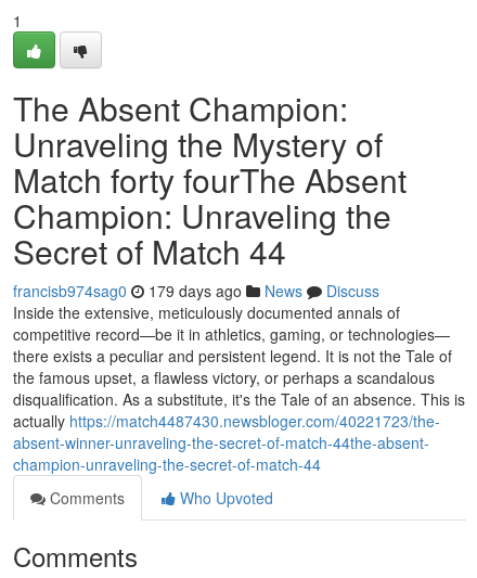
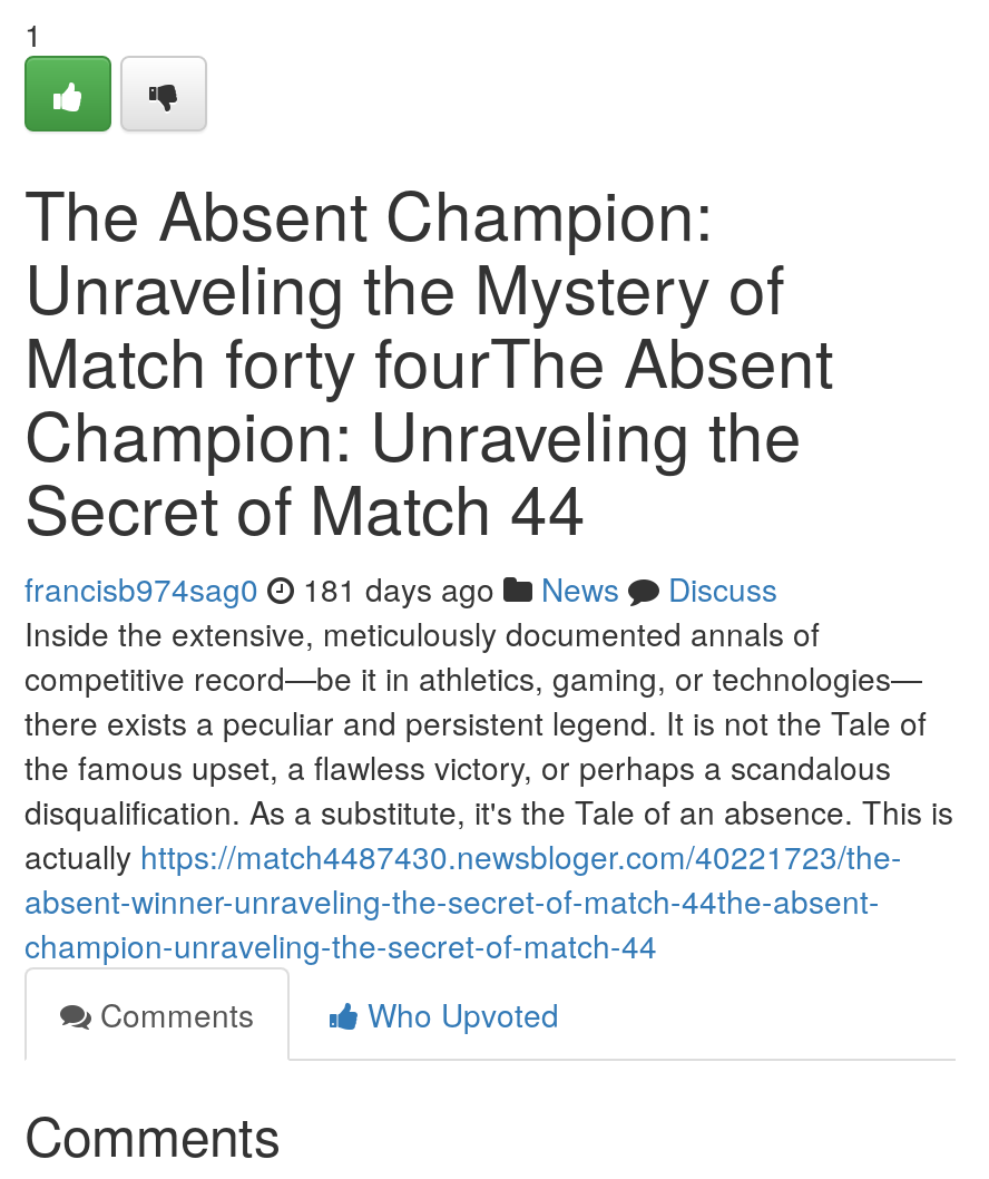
- francisb974sag0 179 days ago News Discuss
+ francisb974sag0 181 days ago News Discuss
